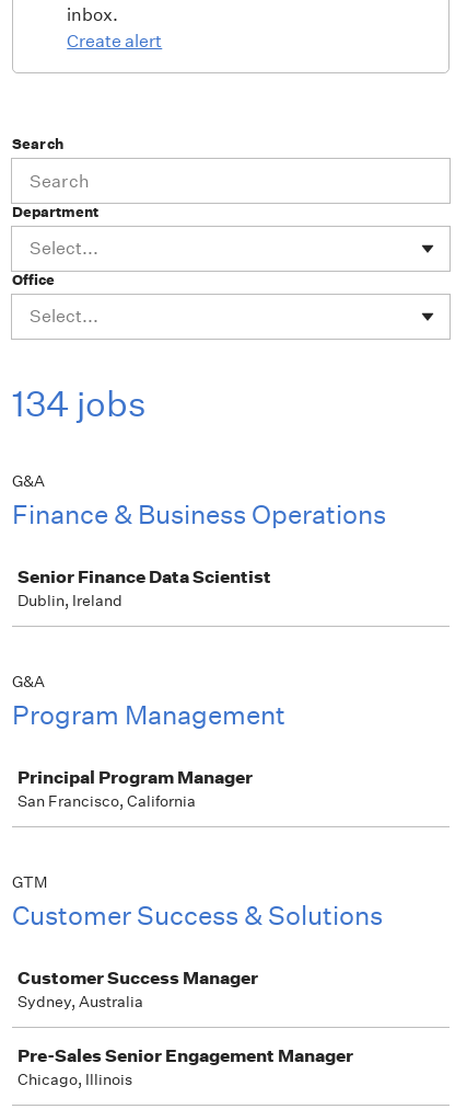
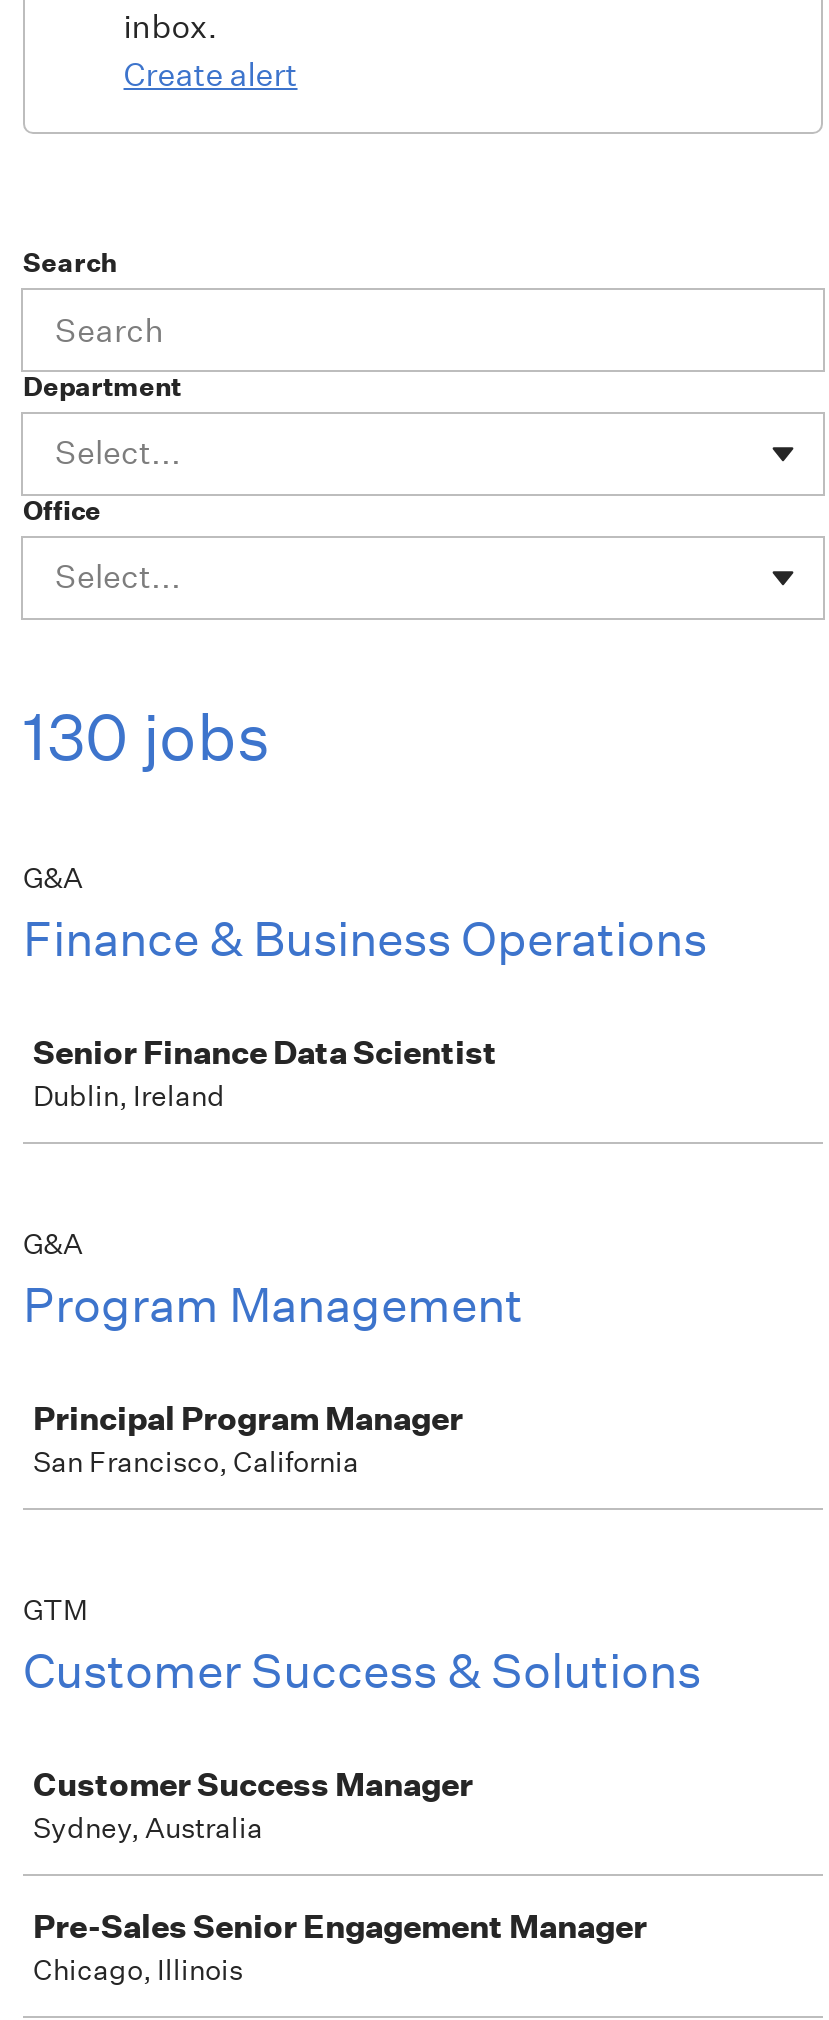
- 134 jobs
+ 130 jobs
